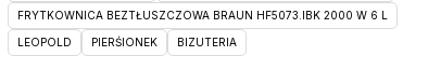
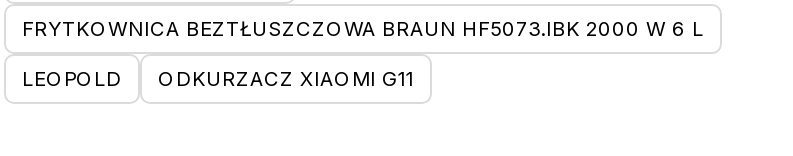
- PIERŚIONEK
- BIZUTERIA
+ ODKURZACZ XIAOMI G11
